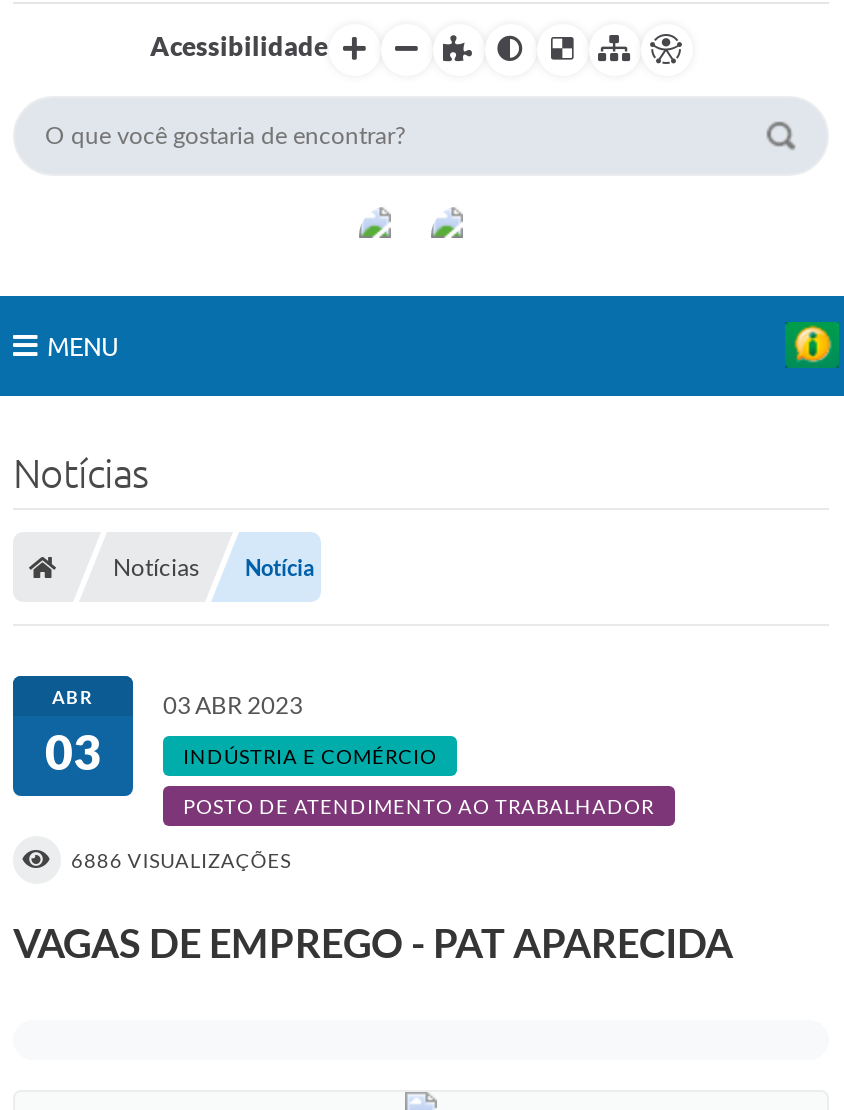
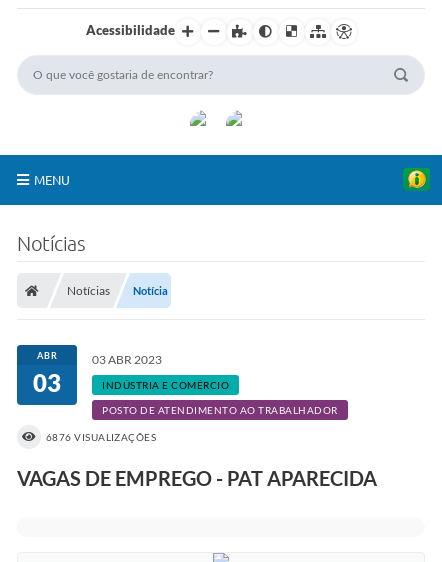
- 6886 VISUALIZAÇÕES
+ 6876 VISUALIZAÇÕES
